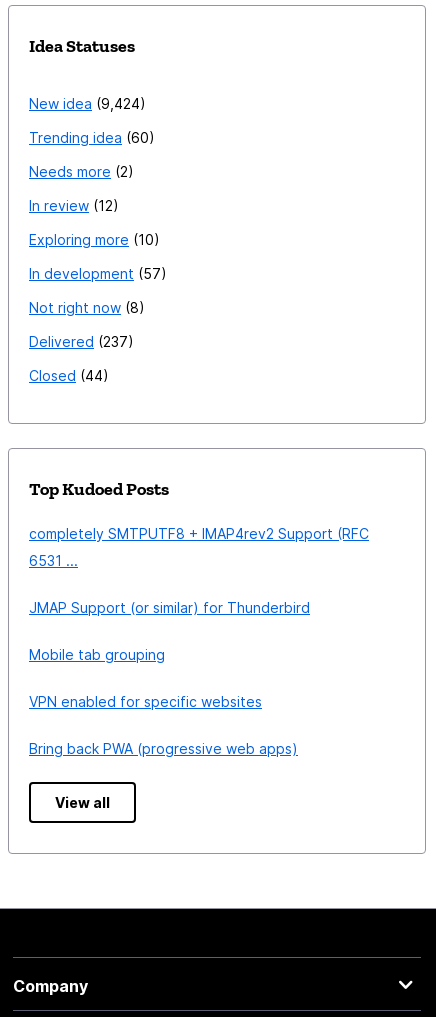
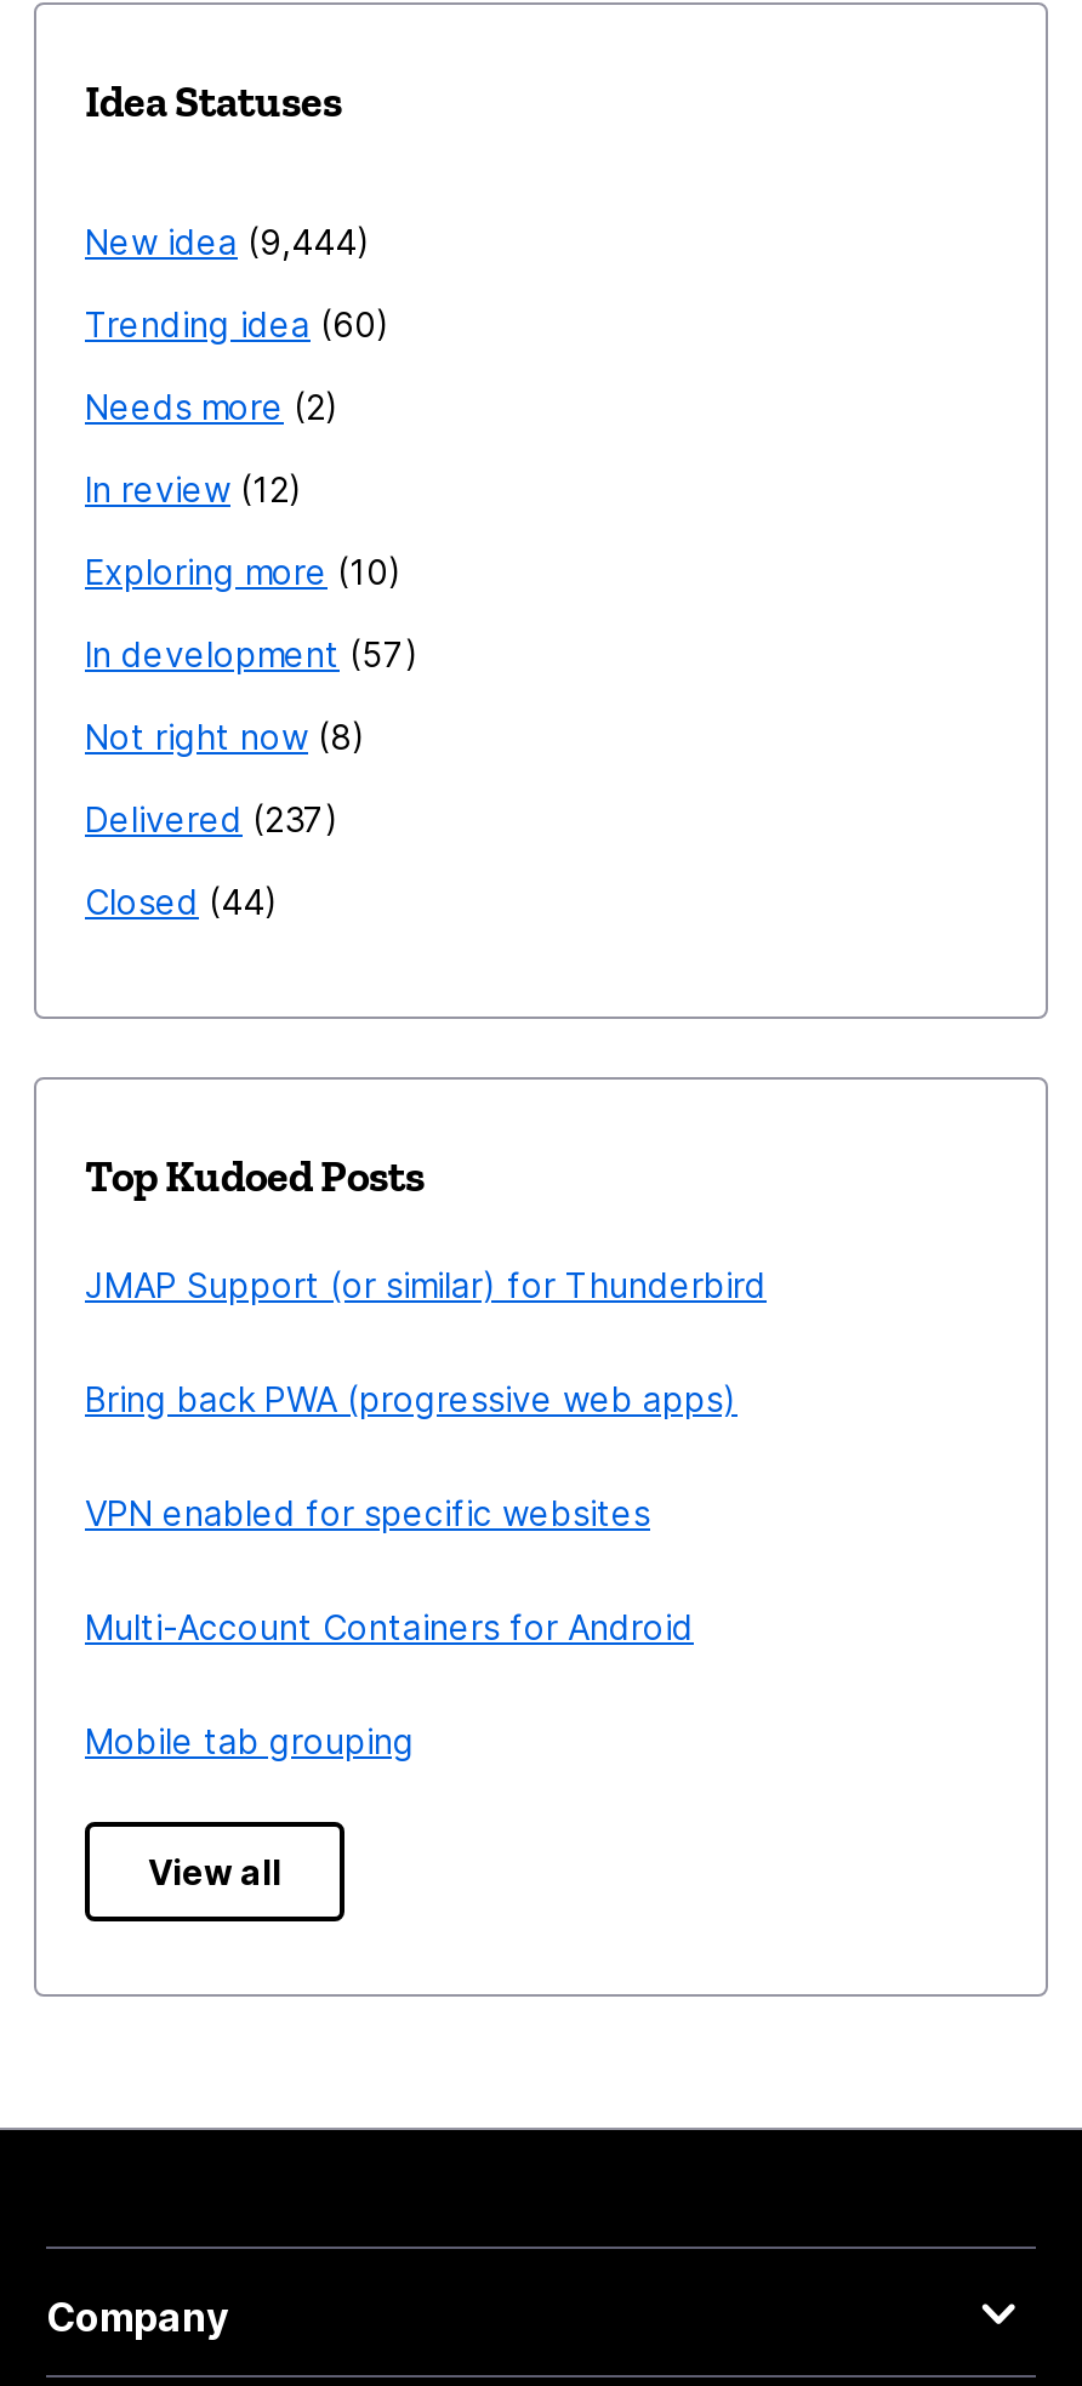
- New idea 9,424
+ New idea 9,444

- completely SMTPUTF8 + IMAP4rev2 Support (RFC
- 6531 ...

moved up: JMAP Support (or similar) for Thunderbird

+ Multi-Account Containers for Android

moved down: Mobile tab grouping

moved up: VPN enabled for specific websites | Bring back PWA (progressive web apps)
